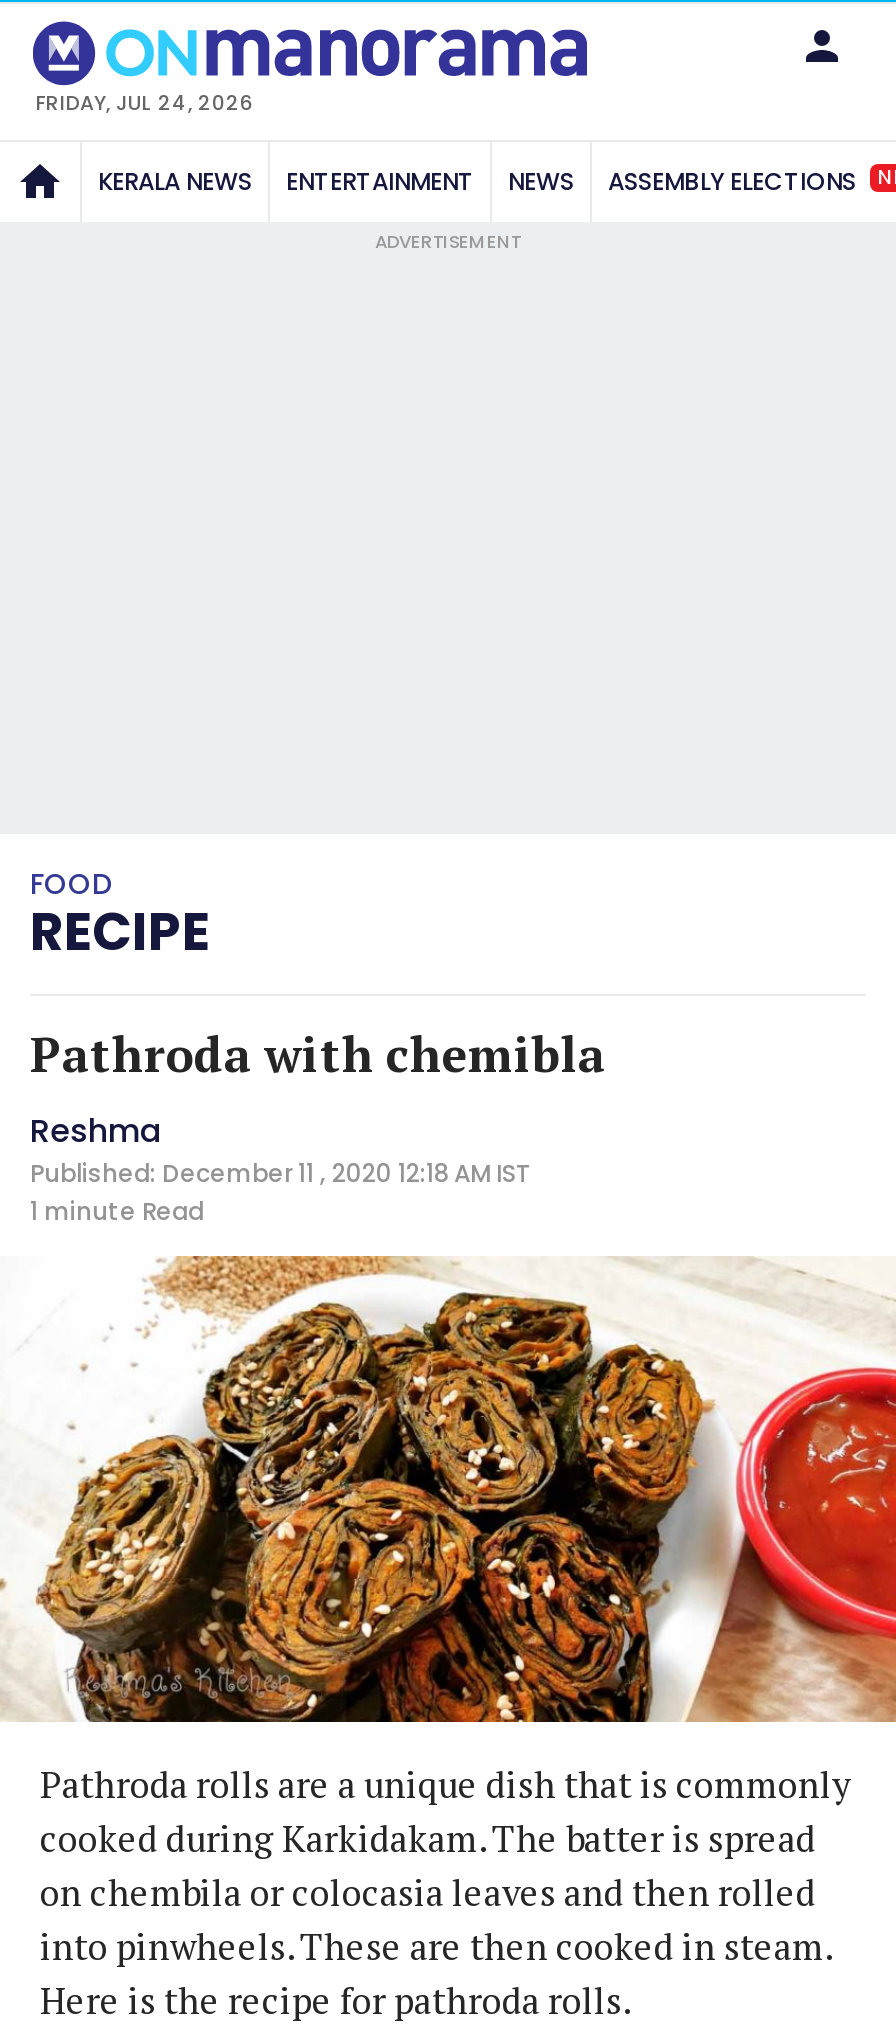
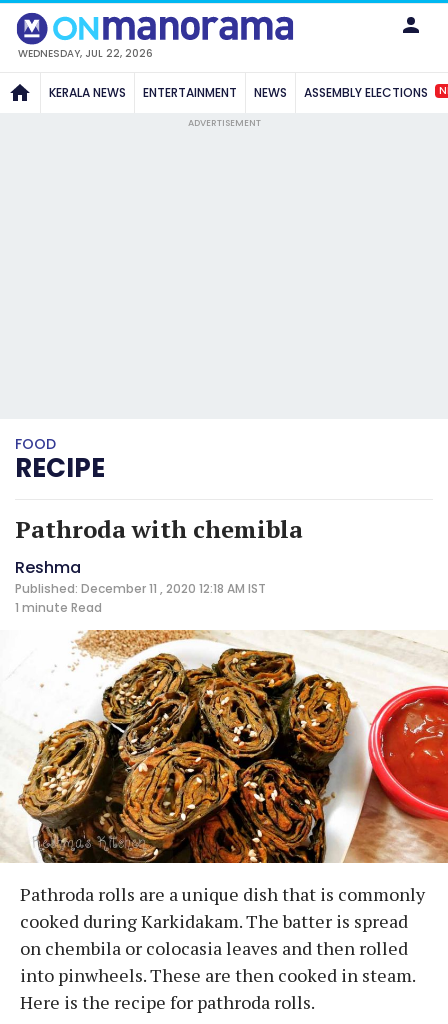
- FRIDAY, JUL 24, 2026
+ WEDNESDAY, JUL 22, 2026
